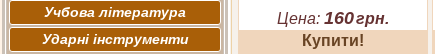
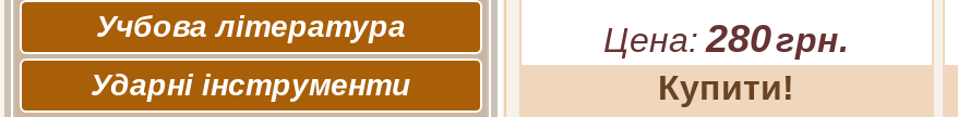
- Цена: 160 грн.
+ Цена: 280 грн.
